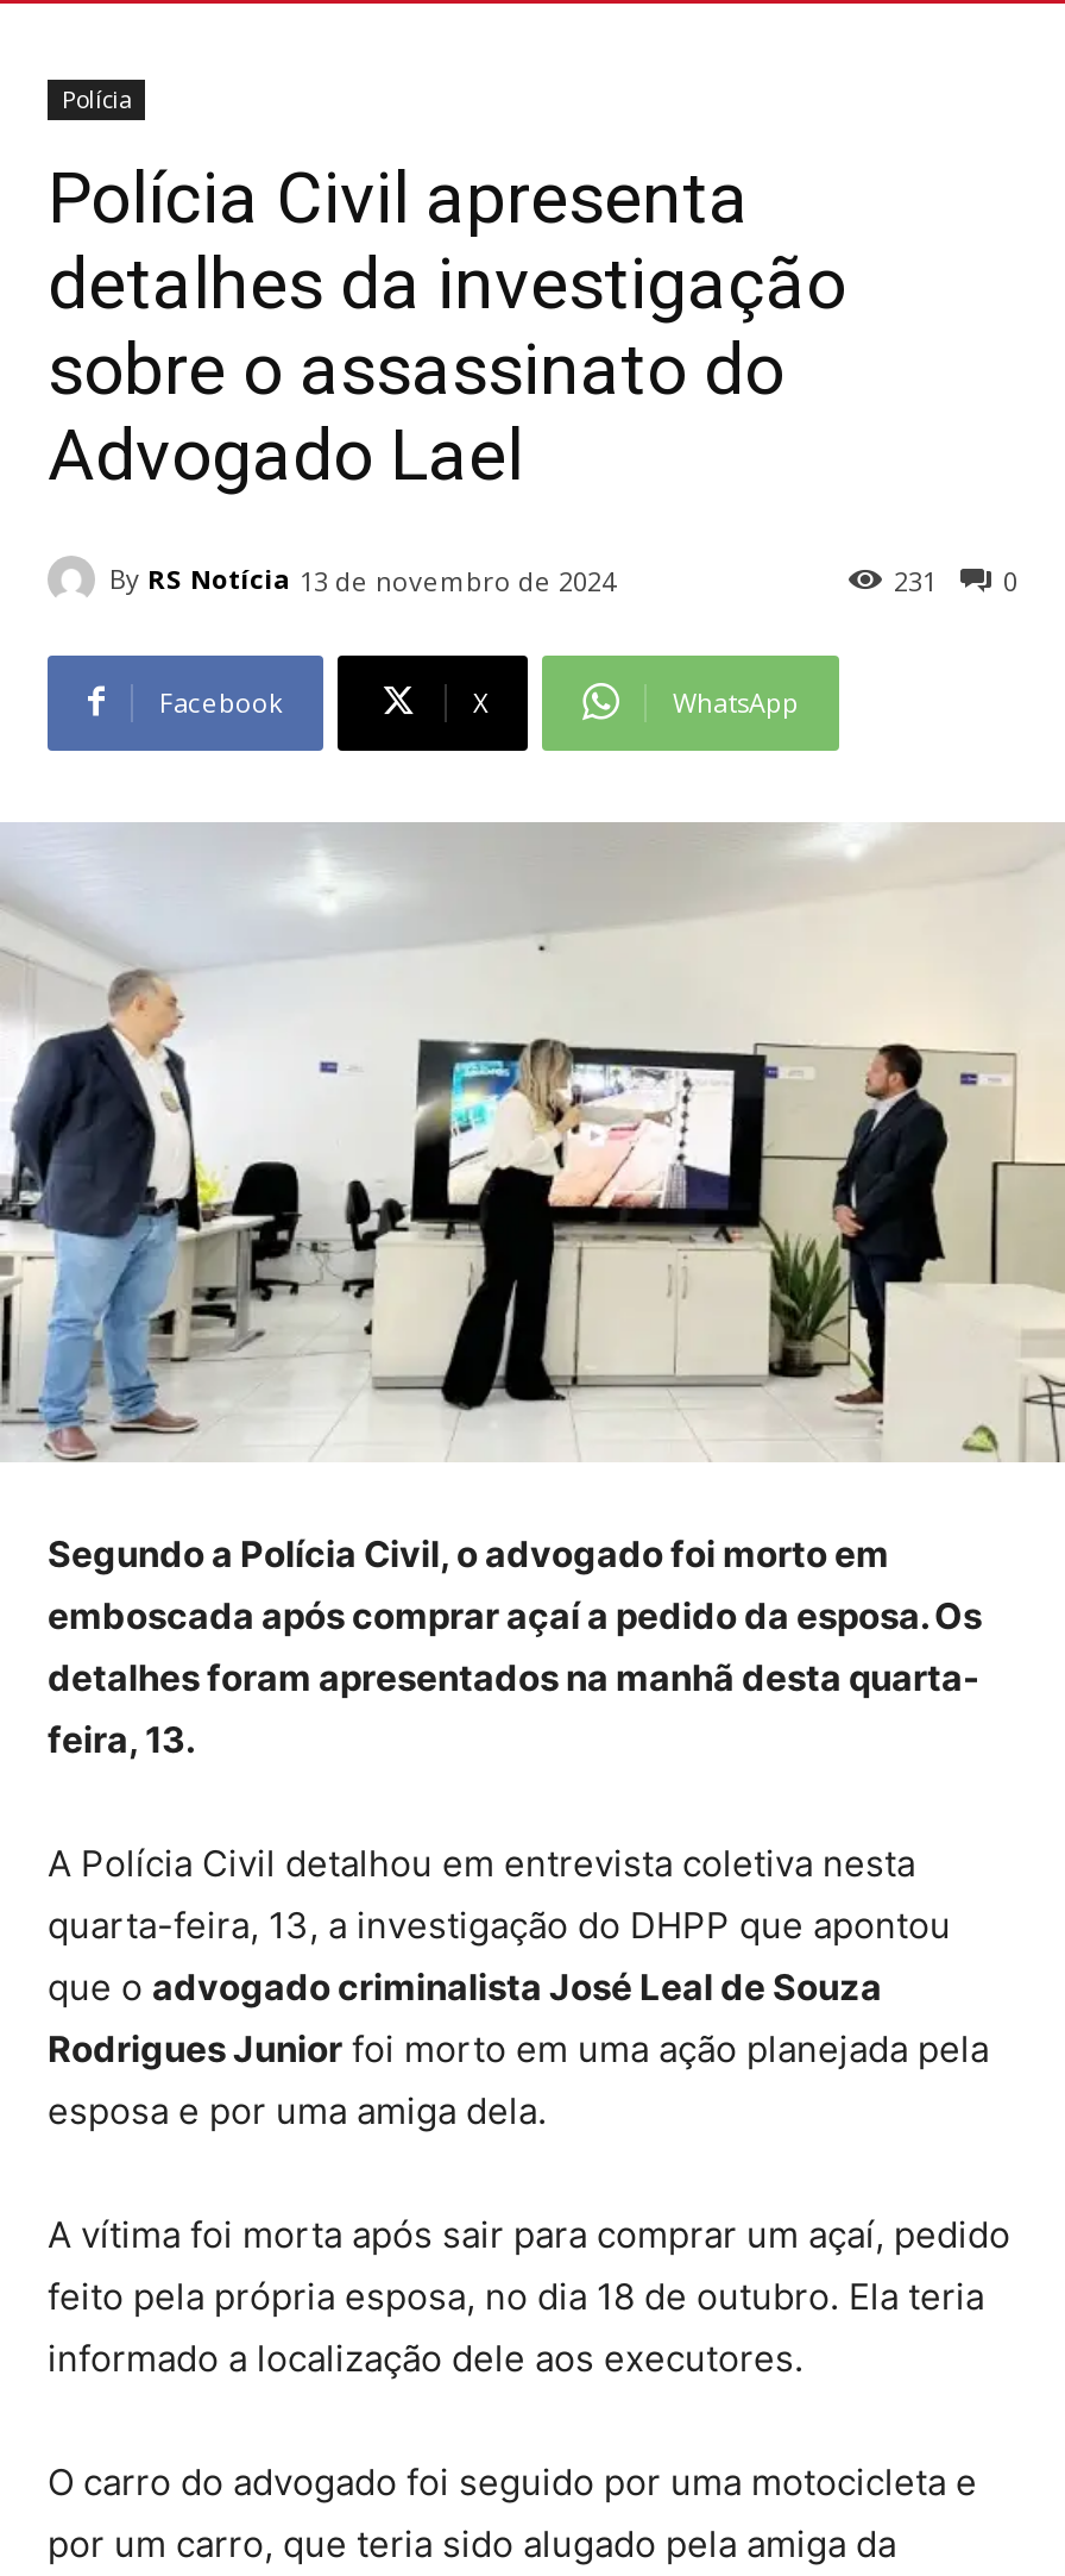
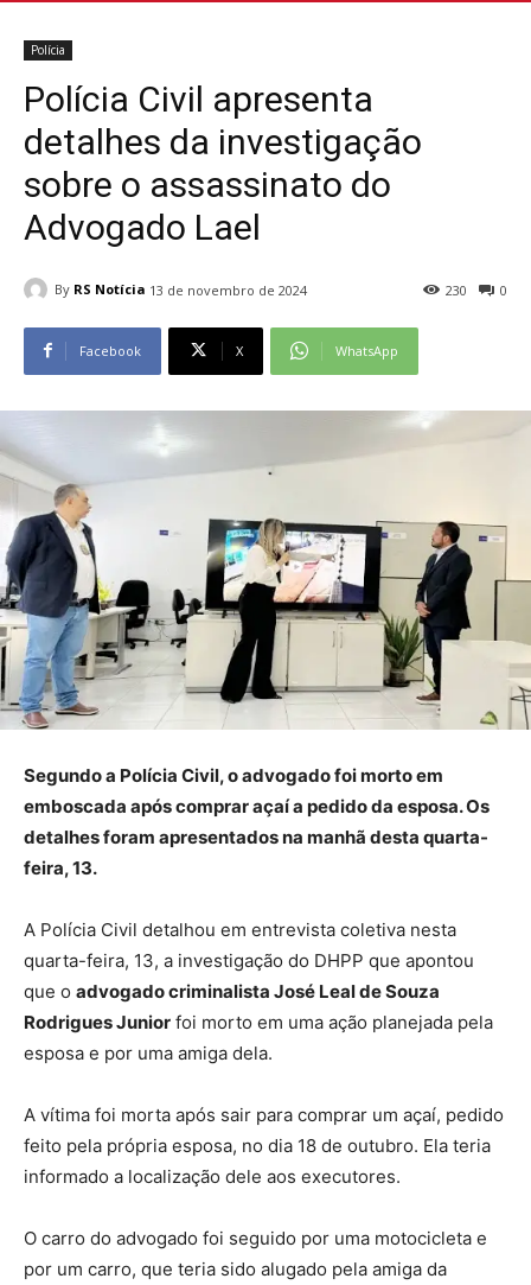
- 231 0
+ 230 0
